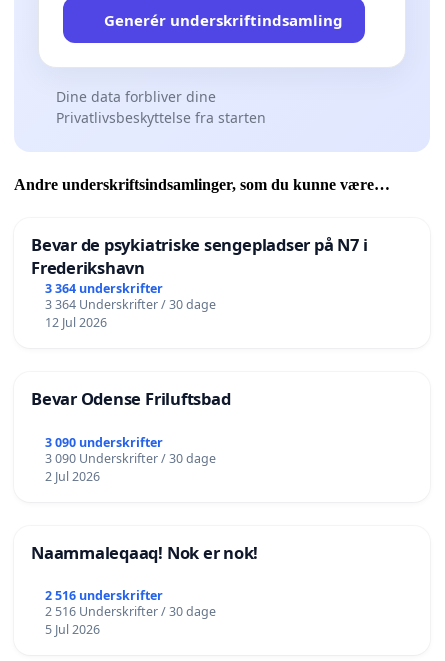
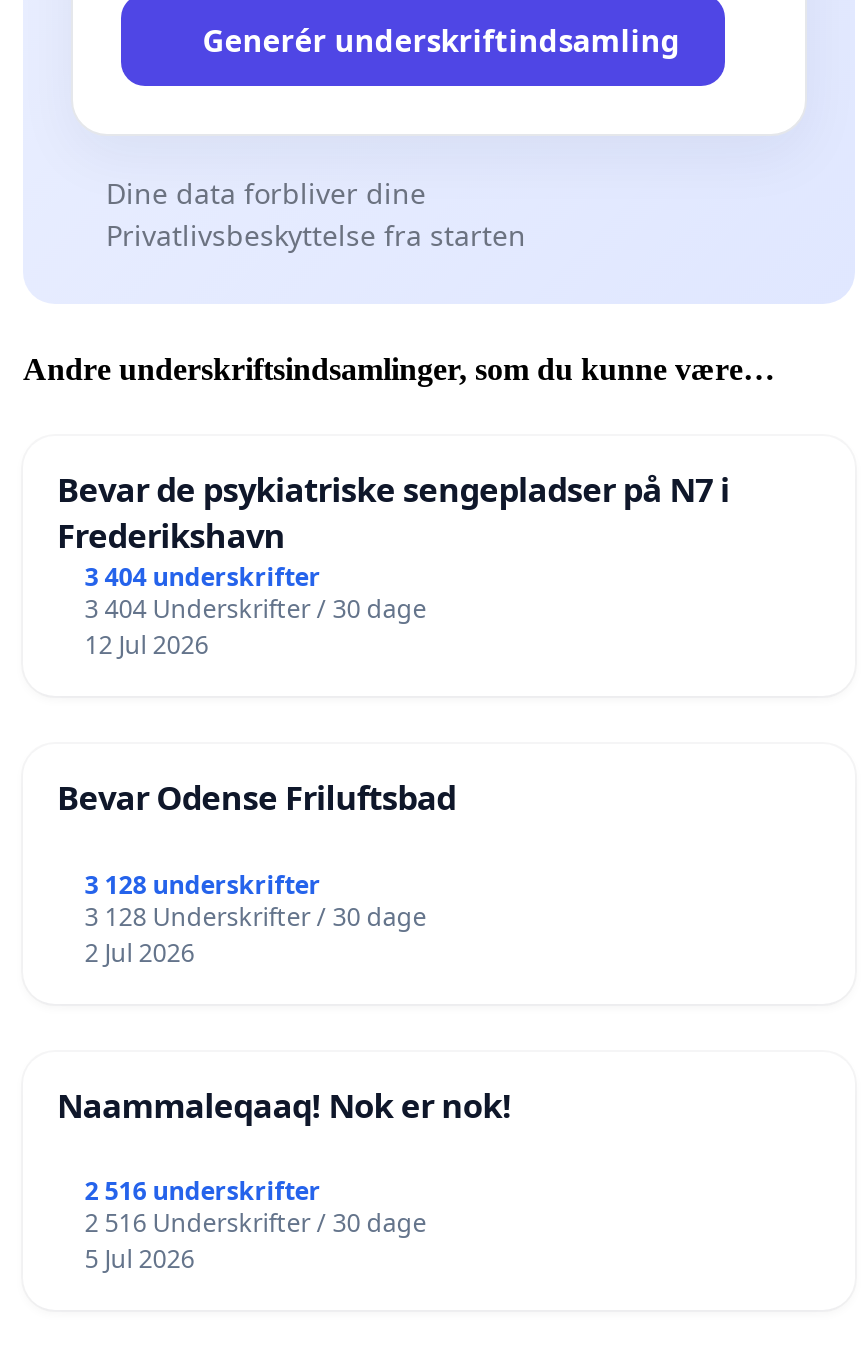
- 3 364 underskrifter
+ 3 404 underskrifter

- 3 364 Underskrifter / 30 dage
+ 3 404 Underskrifter / 30 dage

- 3 090 underskrifter
+ 3 128 underskrifter

- 3 090 Underskrifter / 30 dage
+ 3 128 Underskrifter / 30 dage
